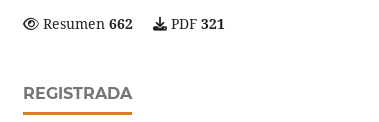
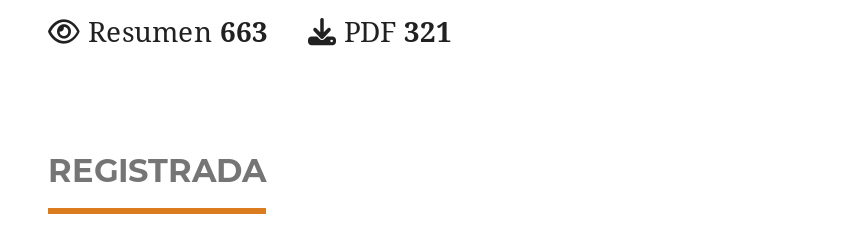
- Resumen 662 PDF 321
+ Resumen 663 PDF 321
